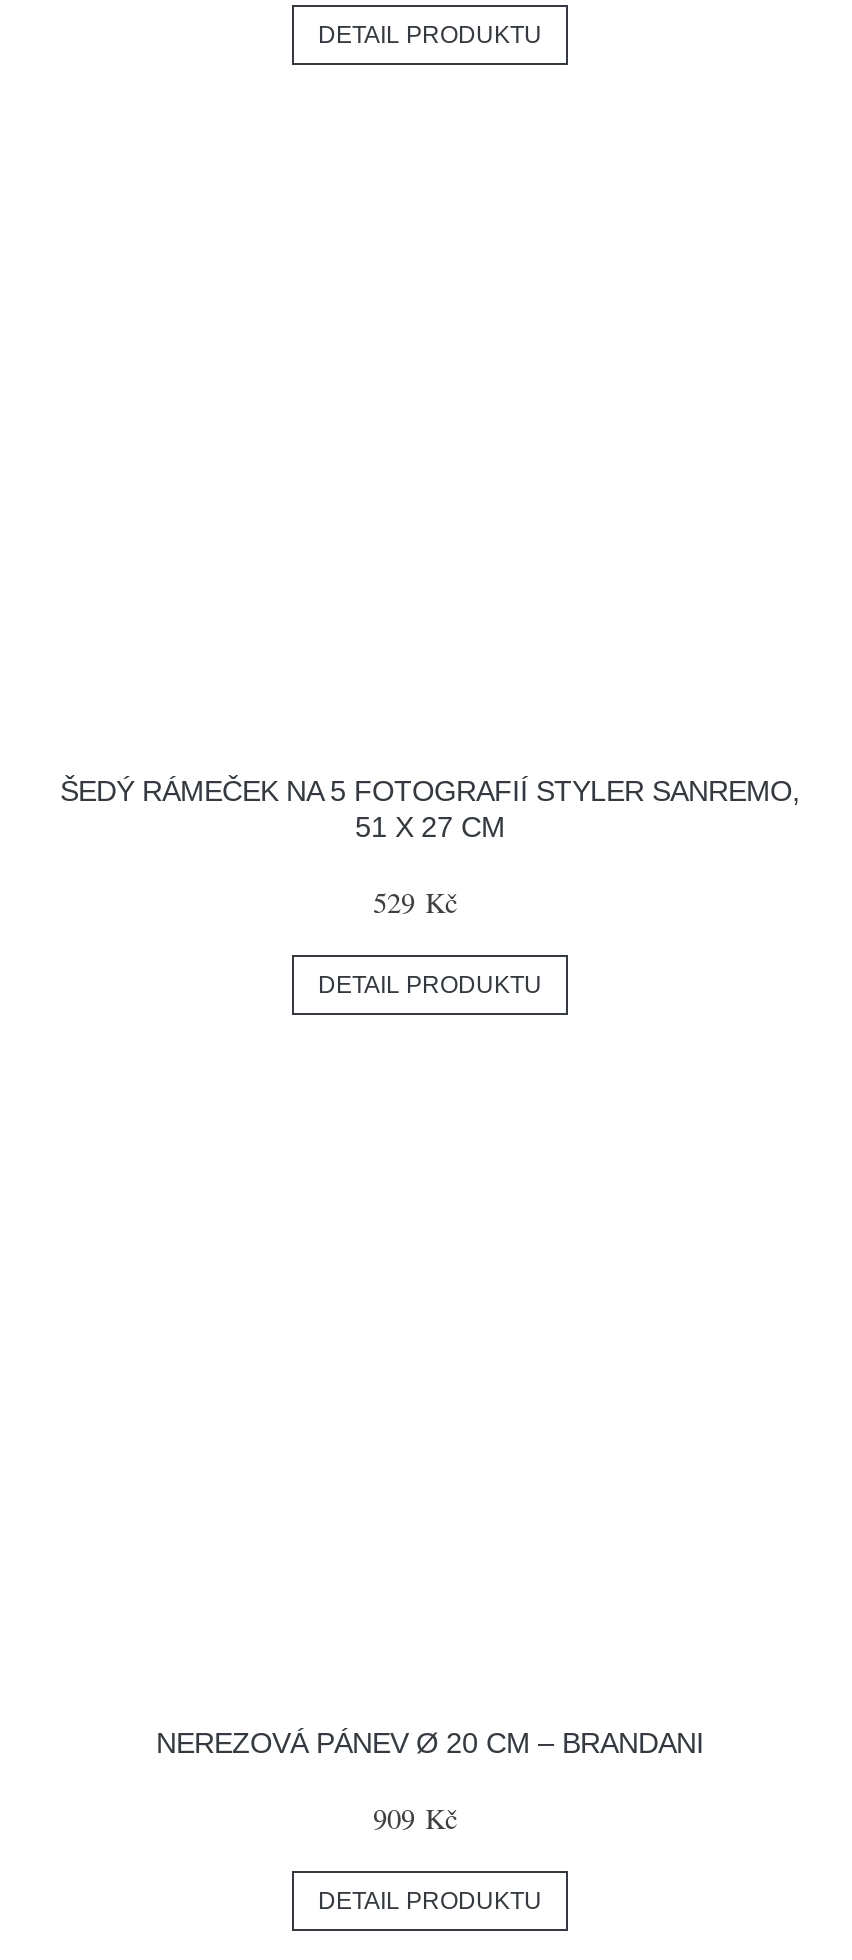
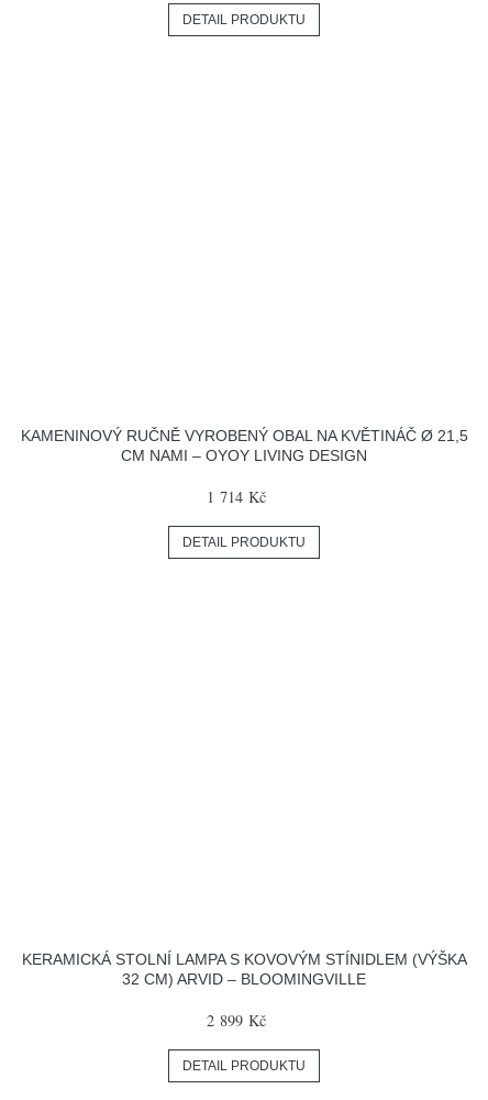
- ŠEDÝ RÁMEČEK NA 5 FOTOGRAFIÍ STYLER SANREMO,
- 51 X 27 CM
+ KAMENINOVÝ RUČNĚ VYROBENÝ OBAL NA KVĚTINÁČ Ø 21,5
+ CM NAMI – OYOY LIVING DESIGN

- 529 Kč
+ 1 714 Kč

- NEREZOVÁ PÁNEV Ø 20 CM – BRANDANI
+ KERAMICKÁ STOLNÍ LAMPA S KOVOVÝM STÍNIDLEM (VÝŠKA
+ 32 CM) ARVID – BLOOMINGVILLE

- 909 Kč
+ 2 899 Kč
